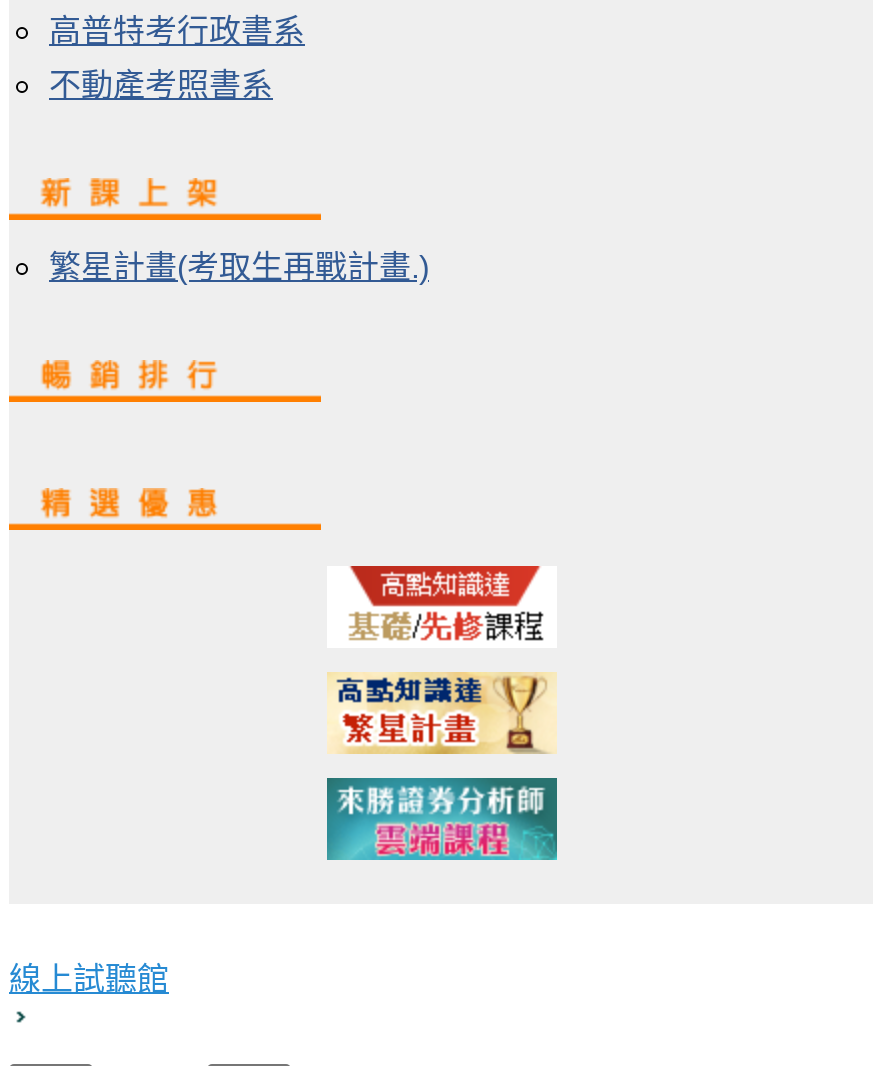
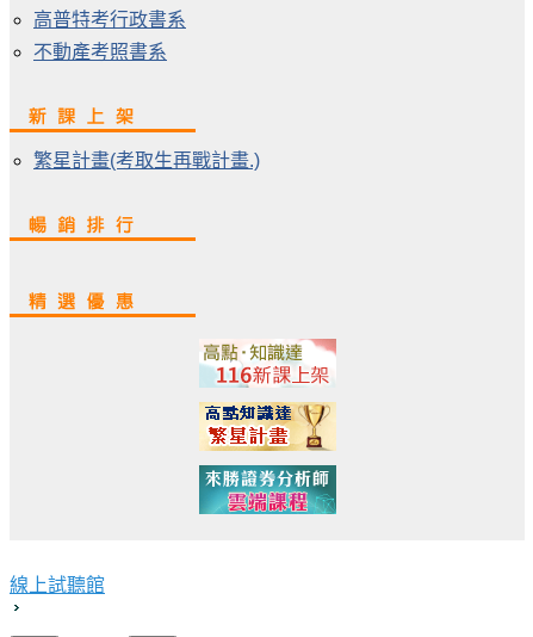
- [image]
+ [image]
